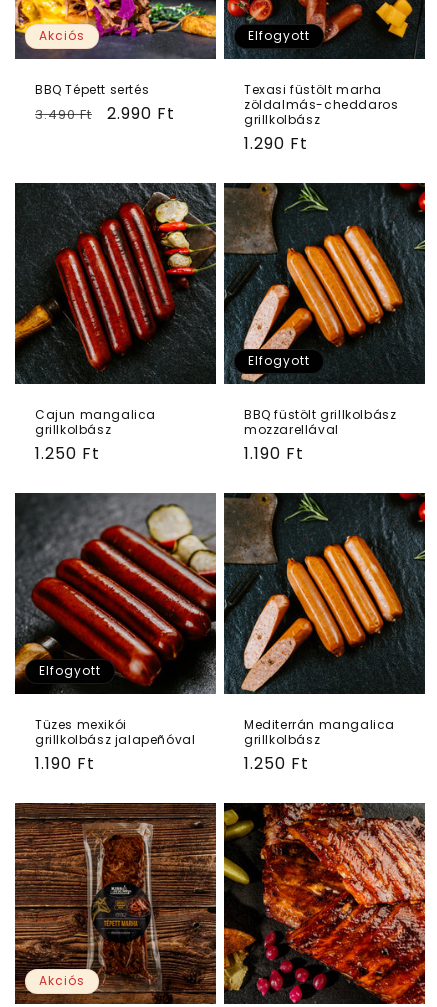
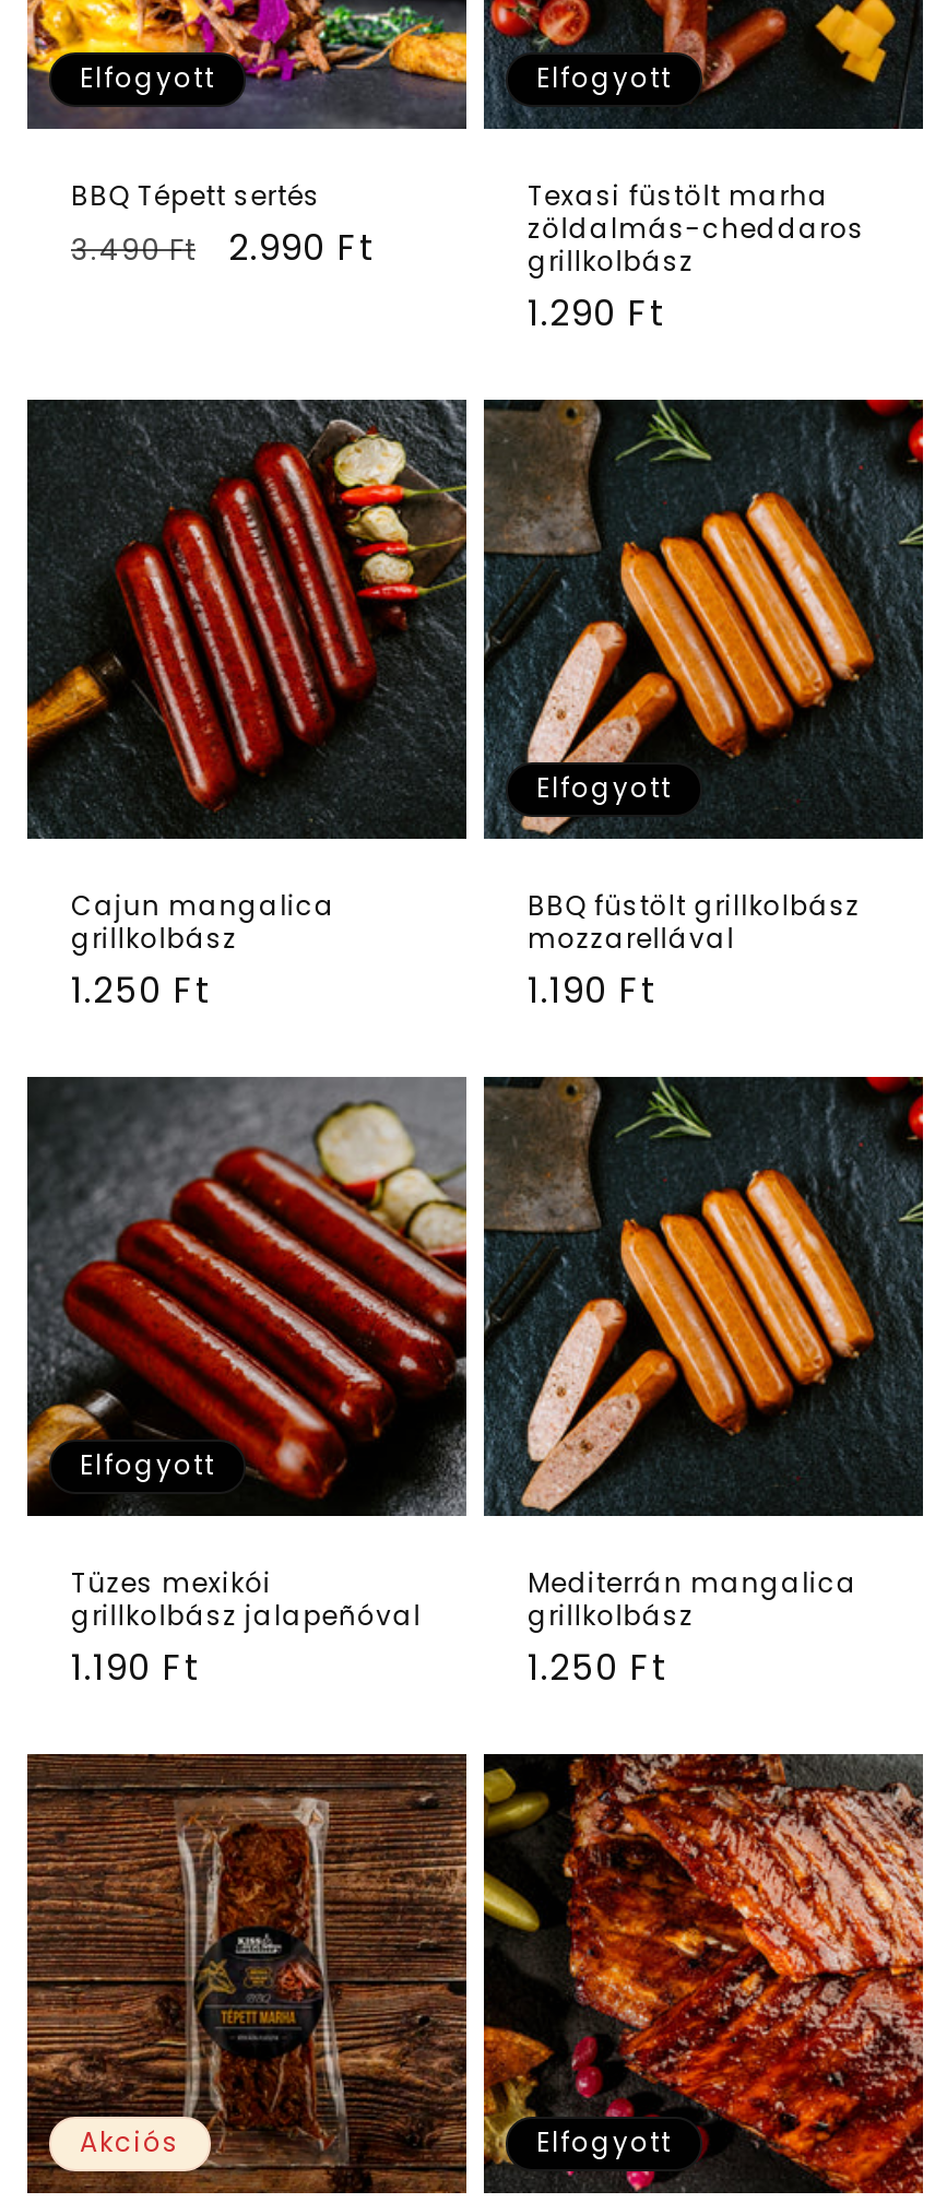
- Akciós
+ Elfogyott

+ Elfogyott
